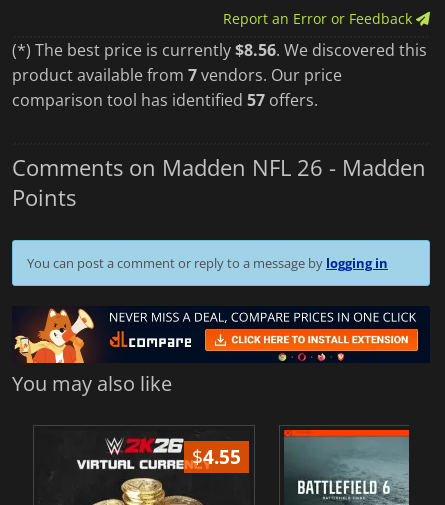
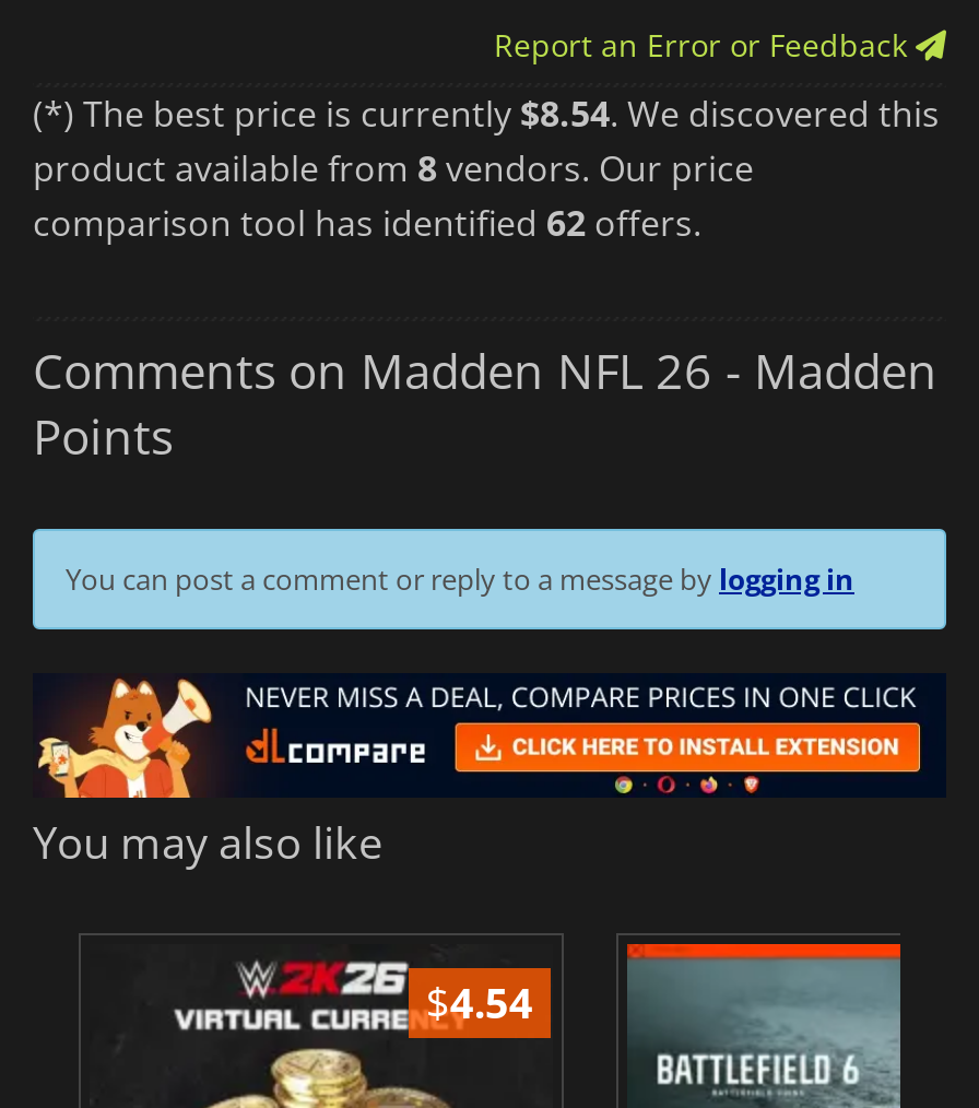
- (*) The best price is currently $8.56. We discovered this
+ (*) The best price is currently $8.54. We discovered this

- product available from 7 vendors. Our price
+ product available from 8 vendors. Our price

- comparison tool has identified 57 offers.
+ comparison tool has identified 62 offers.

- $4.55
+ $4.54
